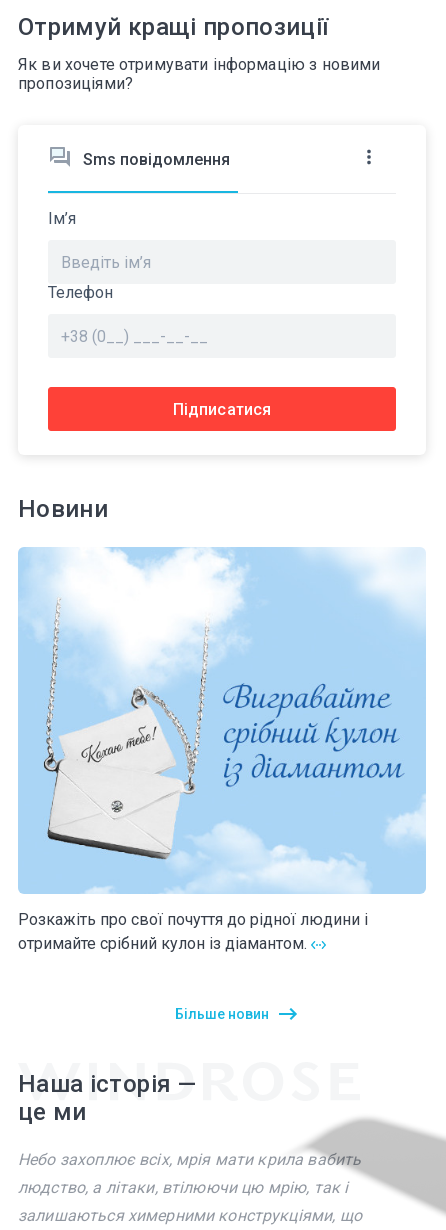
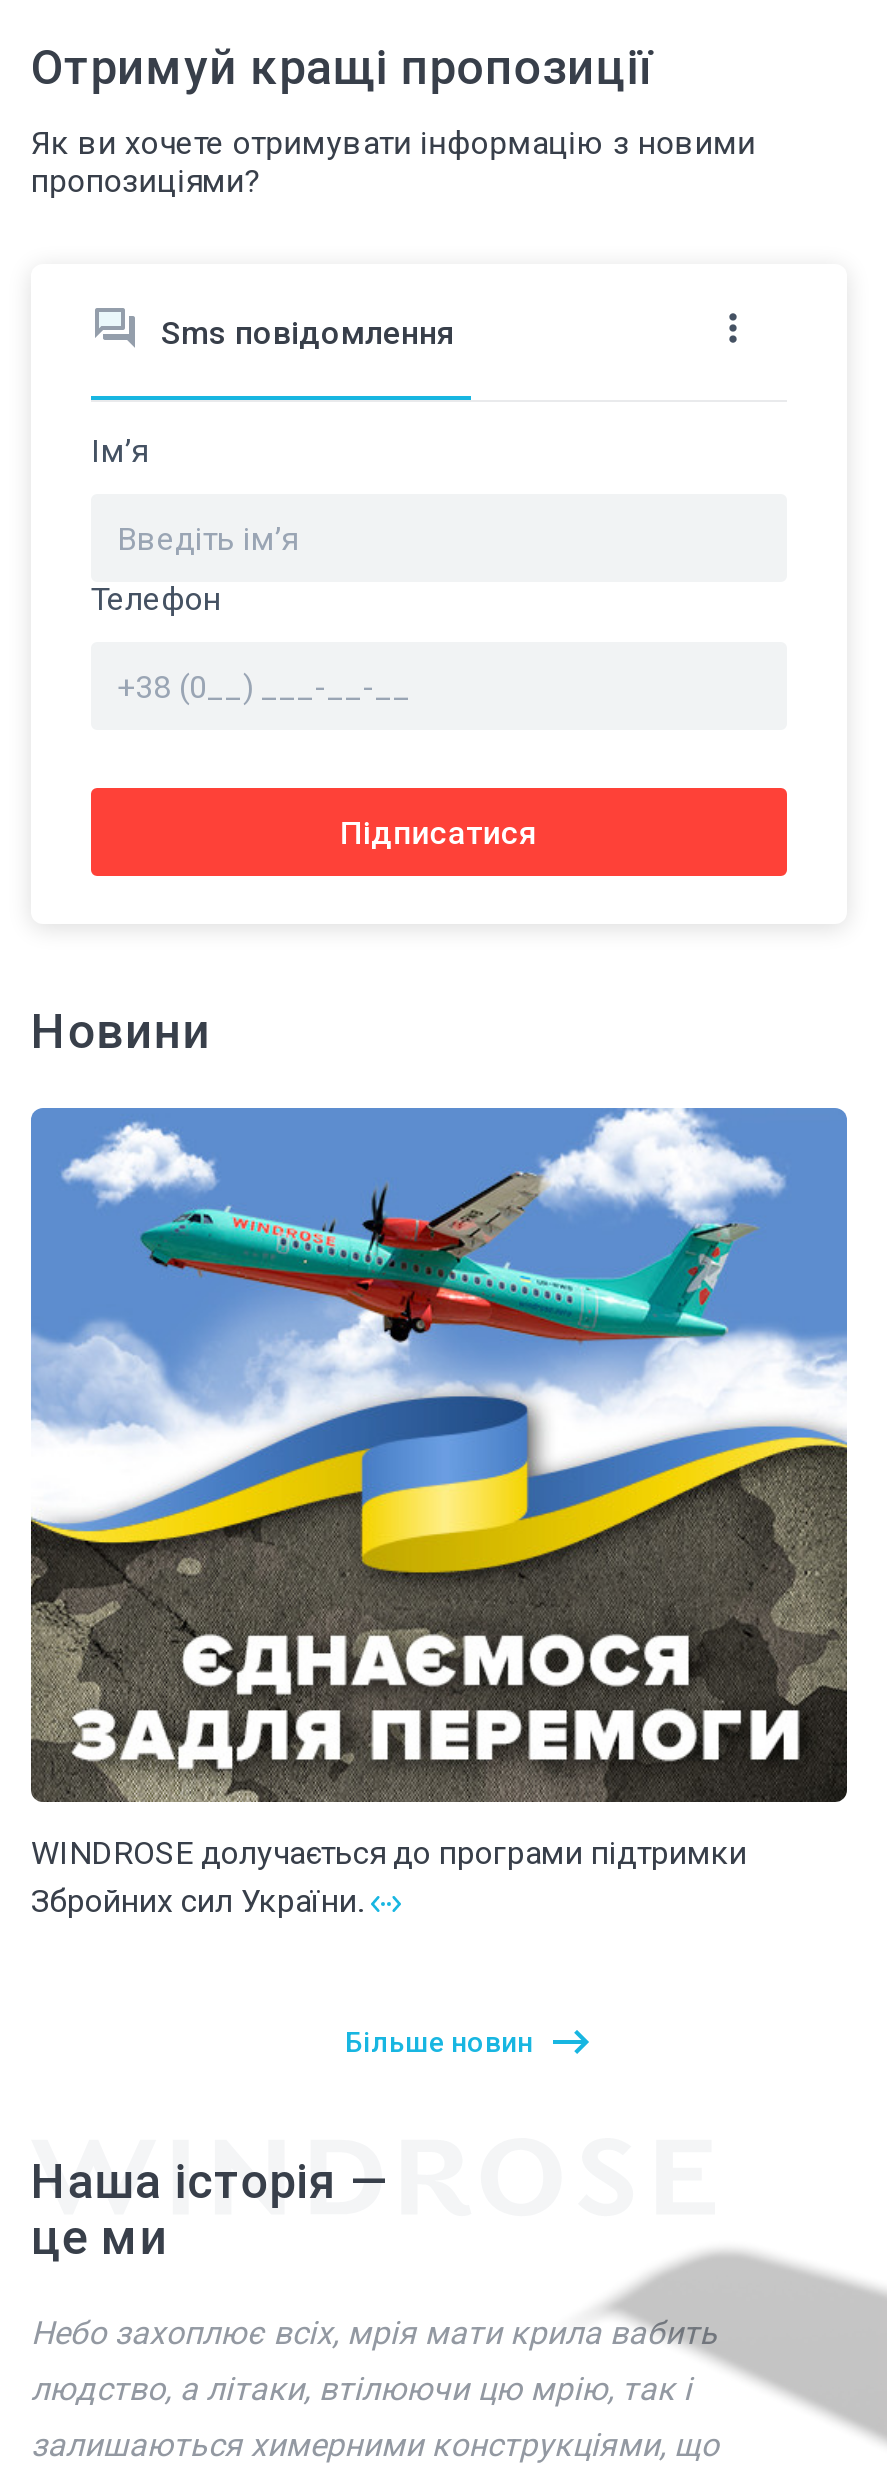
- [image]
- Розкажіть про свої почуття до рідної людини і
- отримайте срібний кулон із діамантом.
+ [image]
+ WINDROSE долучається до програми підтримки
+ Збройних сил України.
